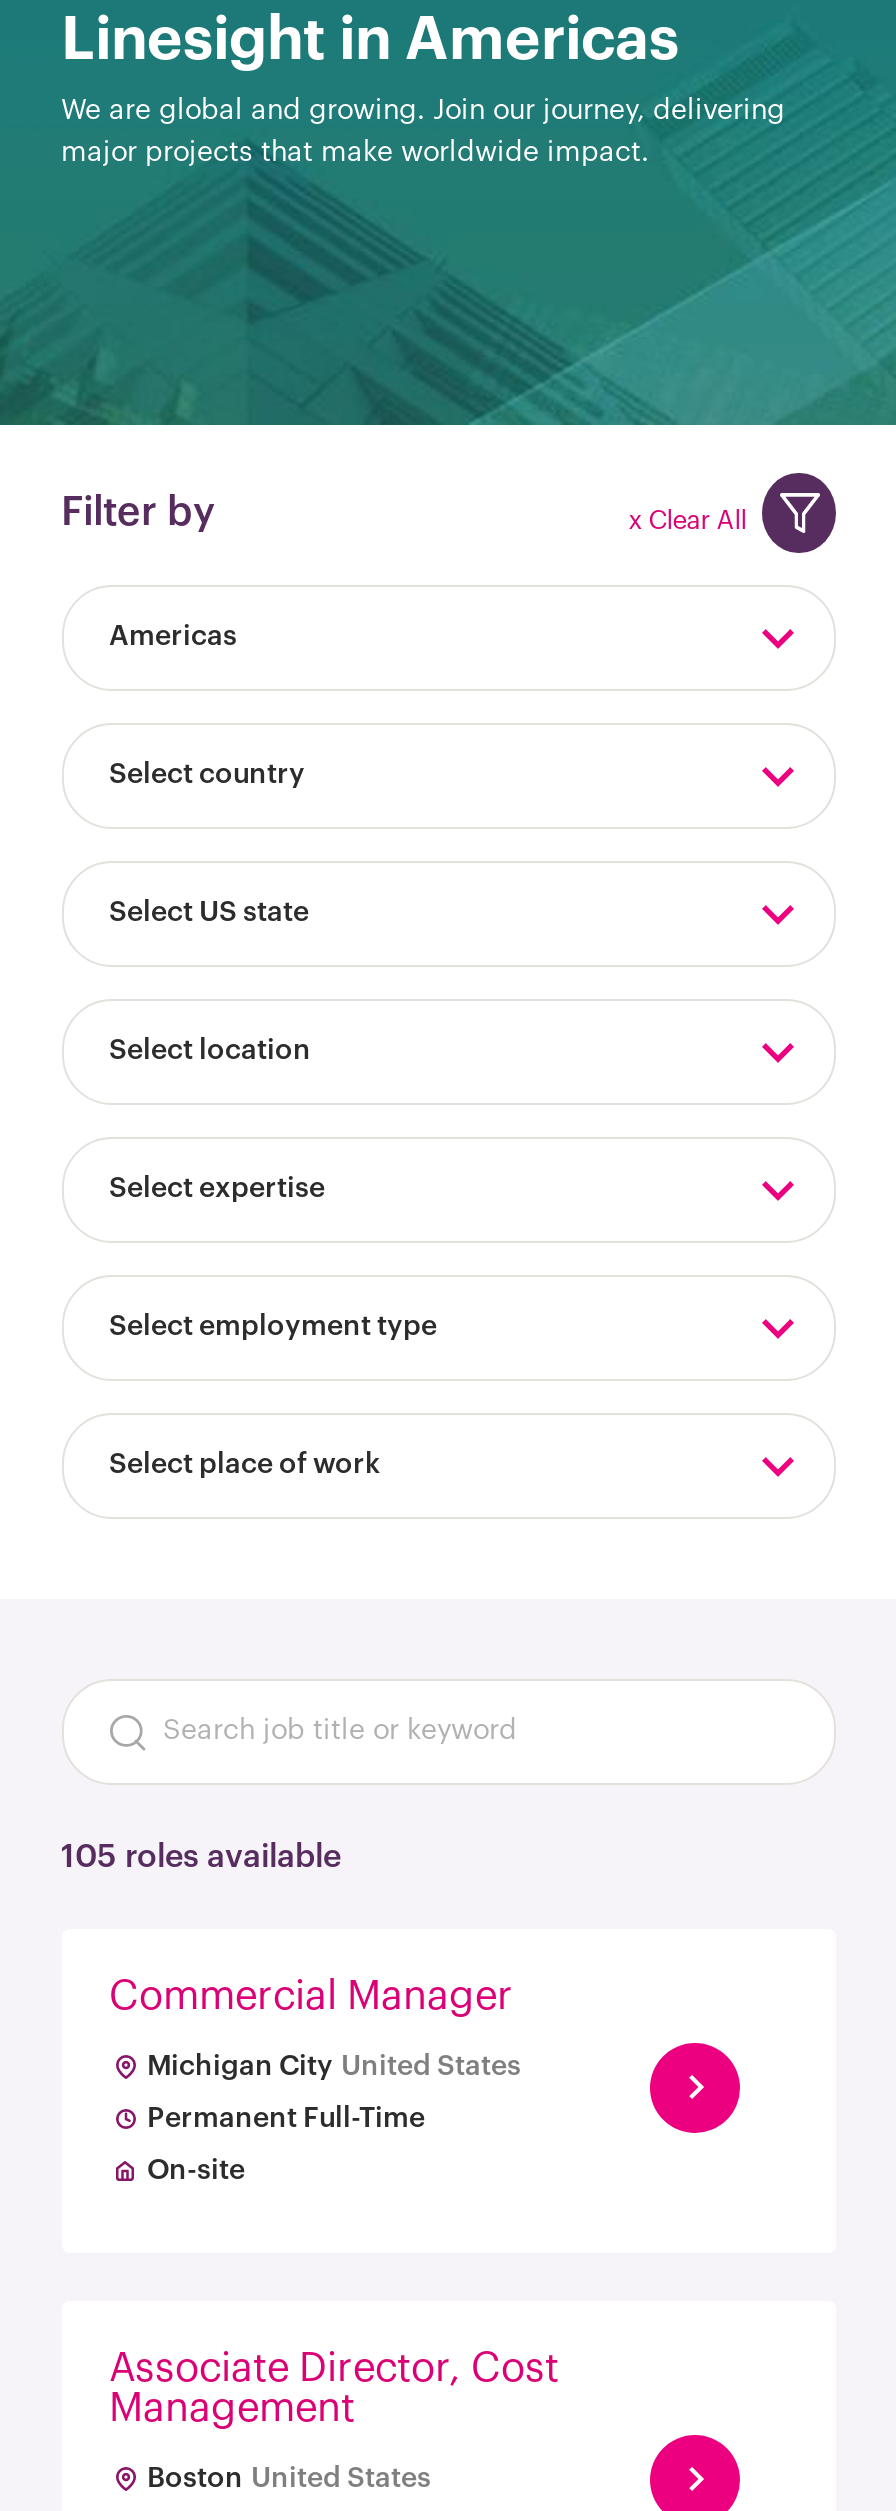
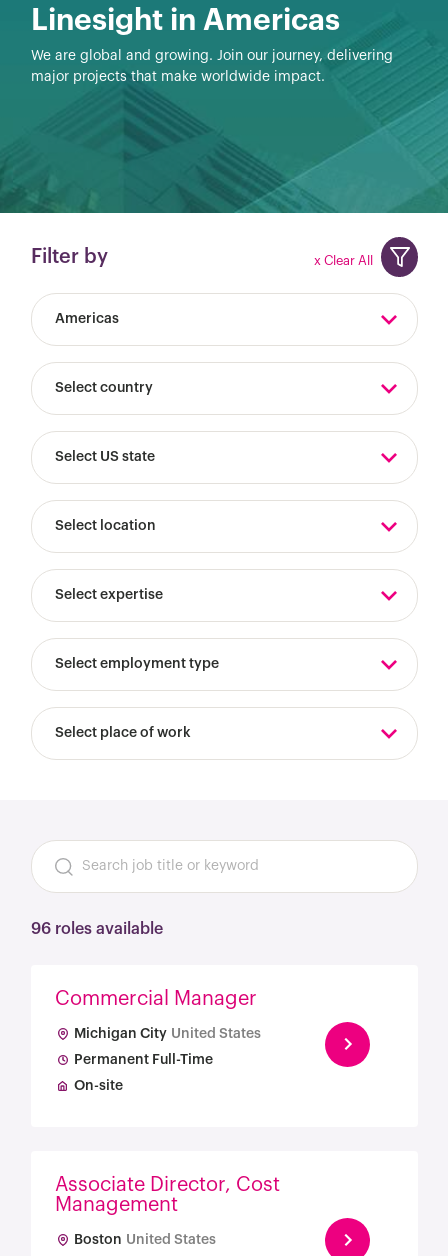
- 105 roles available
+ 96 roles available
